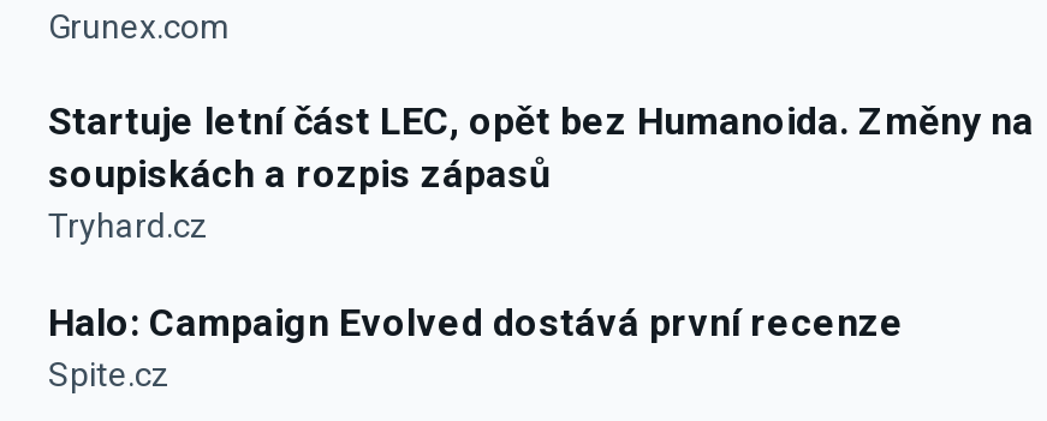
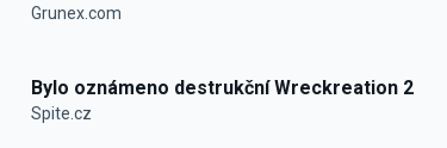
- Startuje letní část LEC, opět bez Humanoida. Změny na
- soupiskách a rozpis zápasů
- Tryhard.cz
- Halo: Campaign Evolved dostává první recenze
+ Bylo oznámeno destrukční Wreckreation 2
